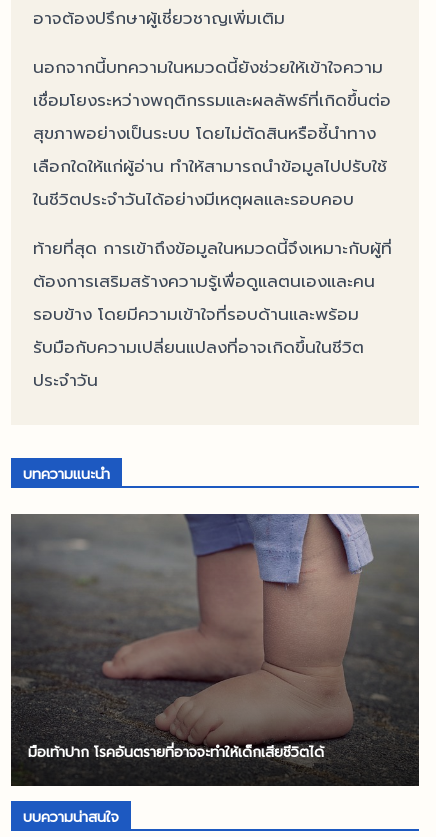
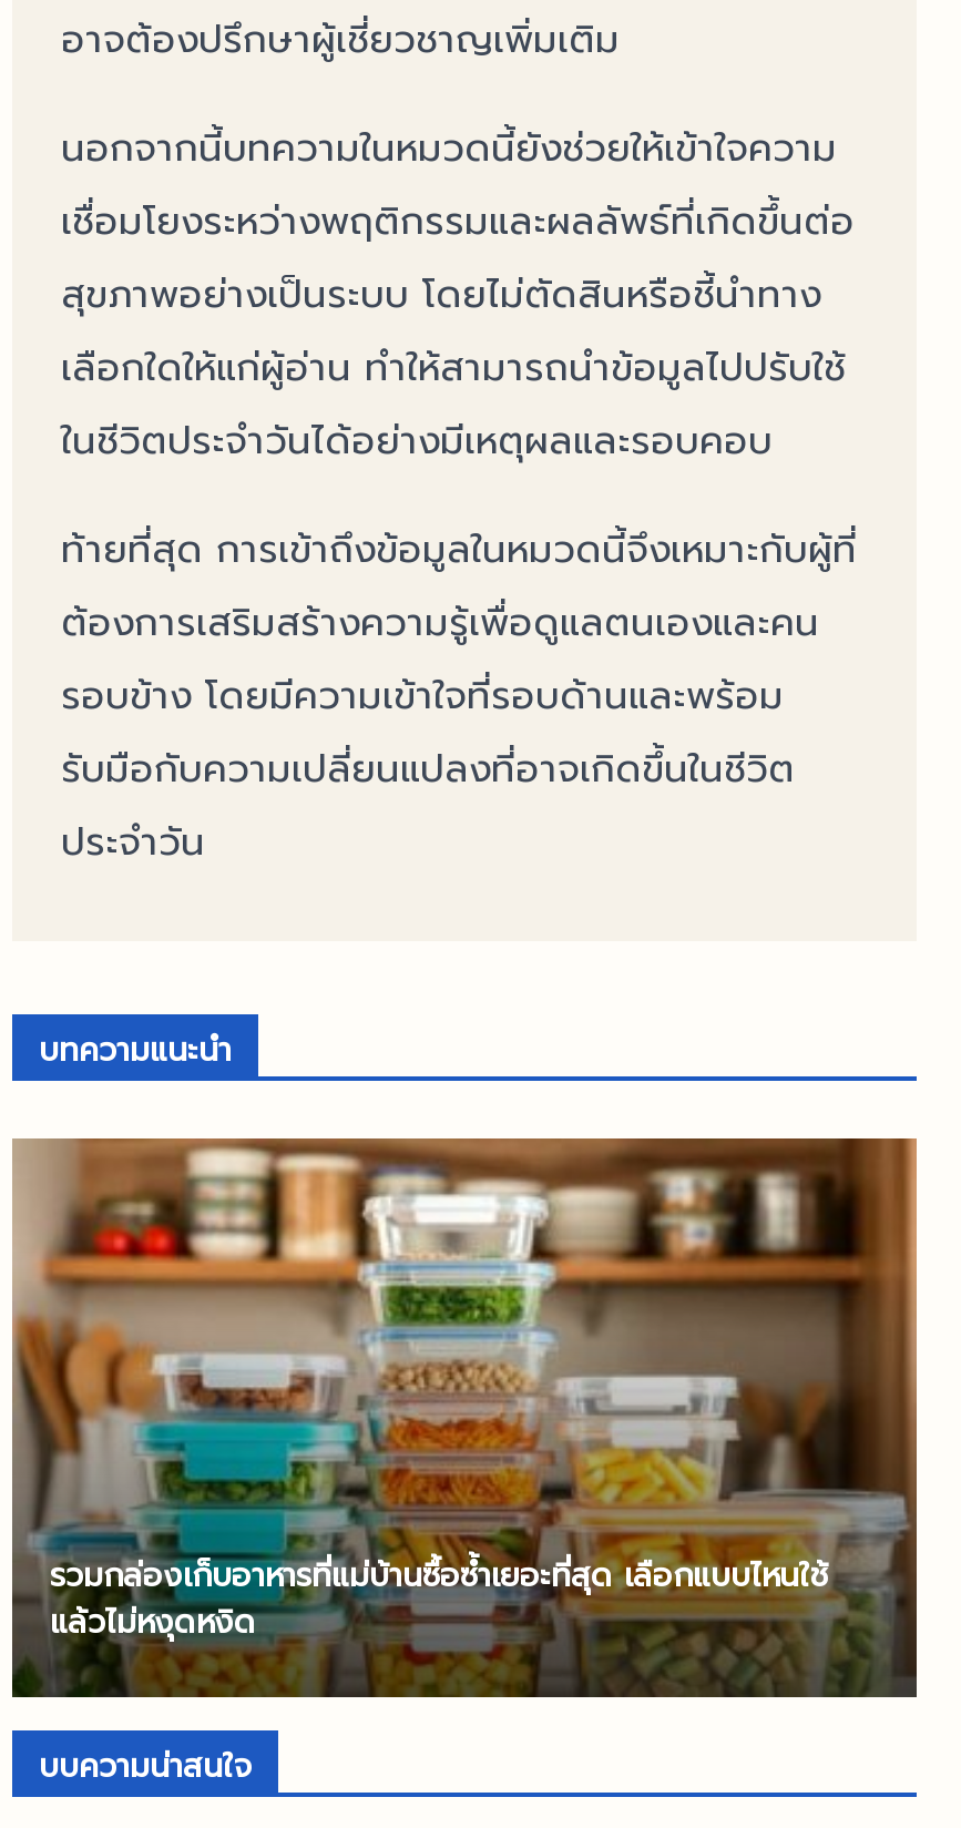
- [image]
- มือเท้าปาก โรคอันตรายที่อาจจะทำให้เด็กเสียชีวิตได้
+ [image]
+ รวมกล่องเก็บอาหารที่แม่บ้านซื้อซ้ำเยอะที่สุด เลือกแบบไหนใช้
+ แล้วไม่หงุดหงิด
